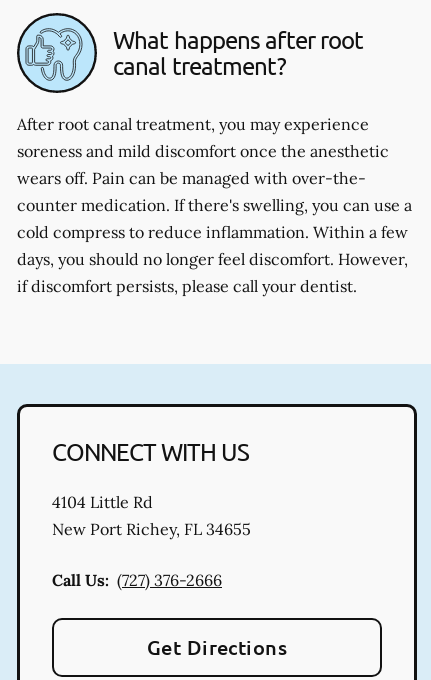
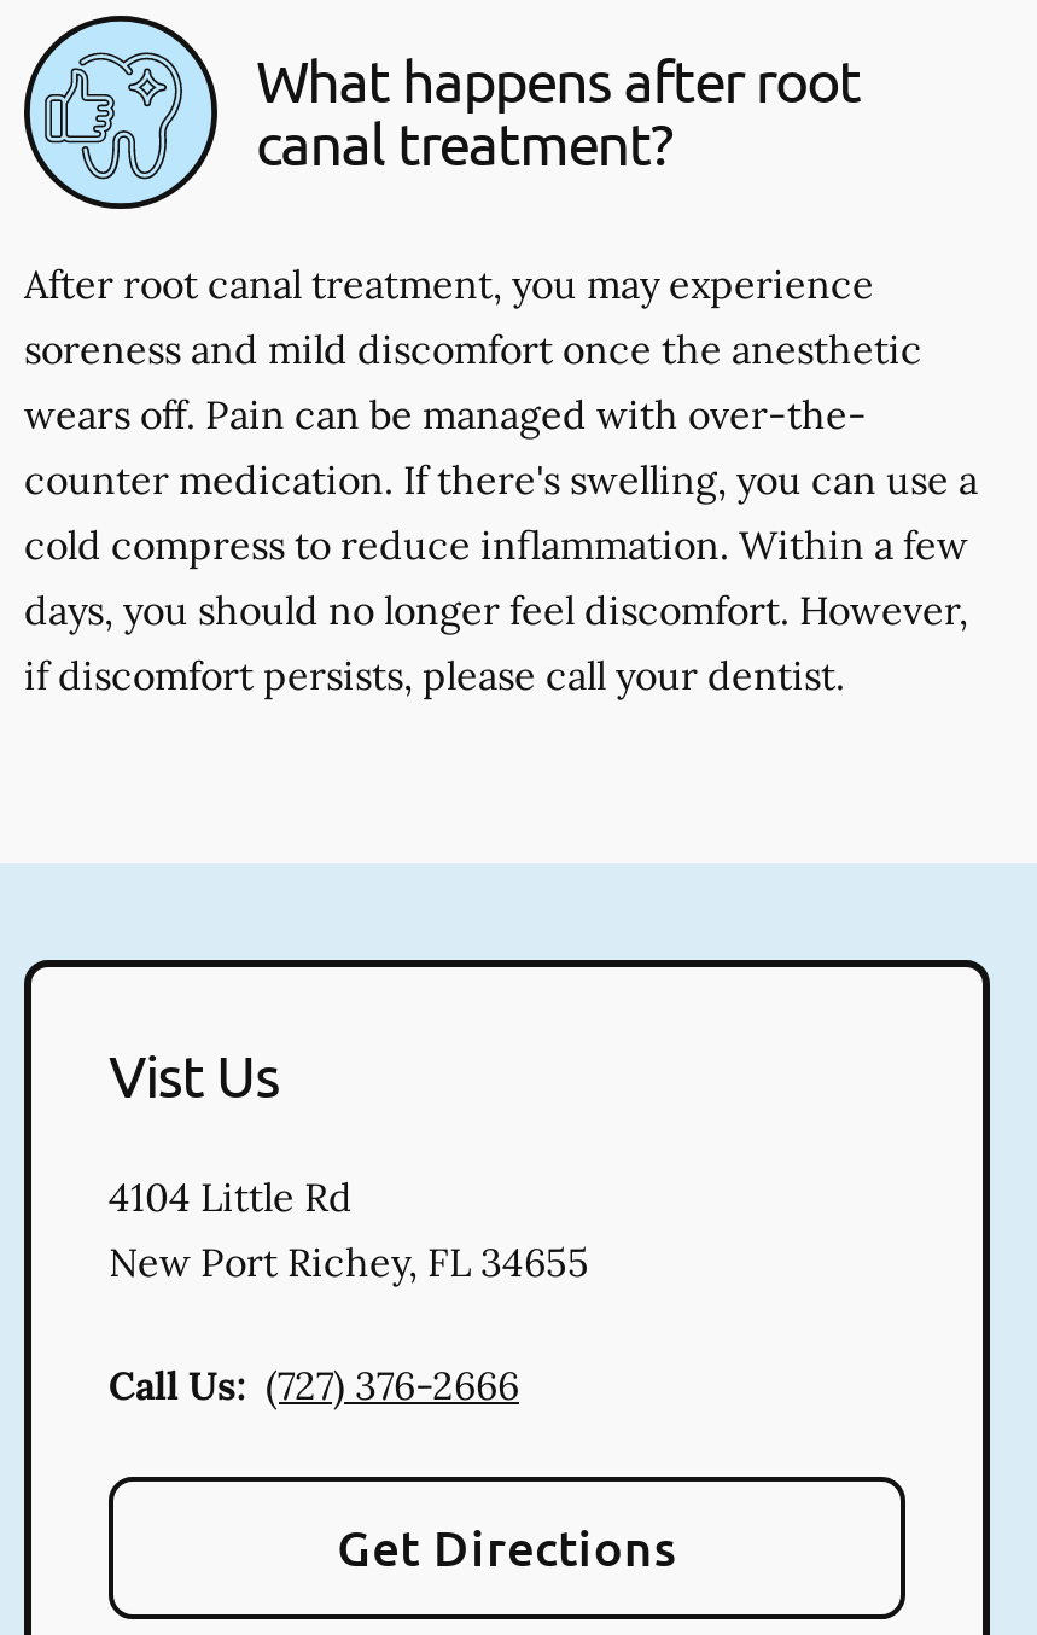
- CONNECT WITH US
+ Vist Us
